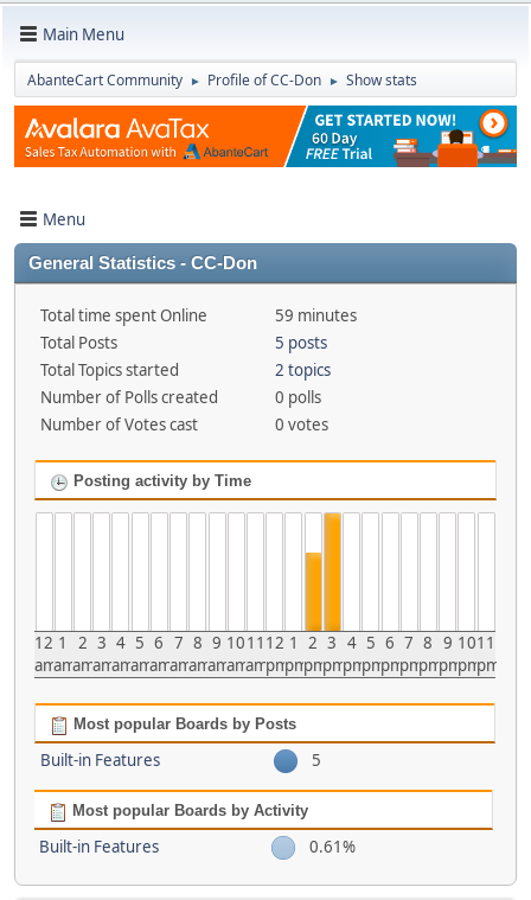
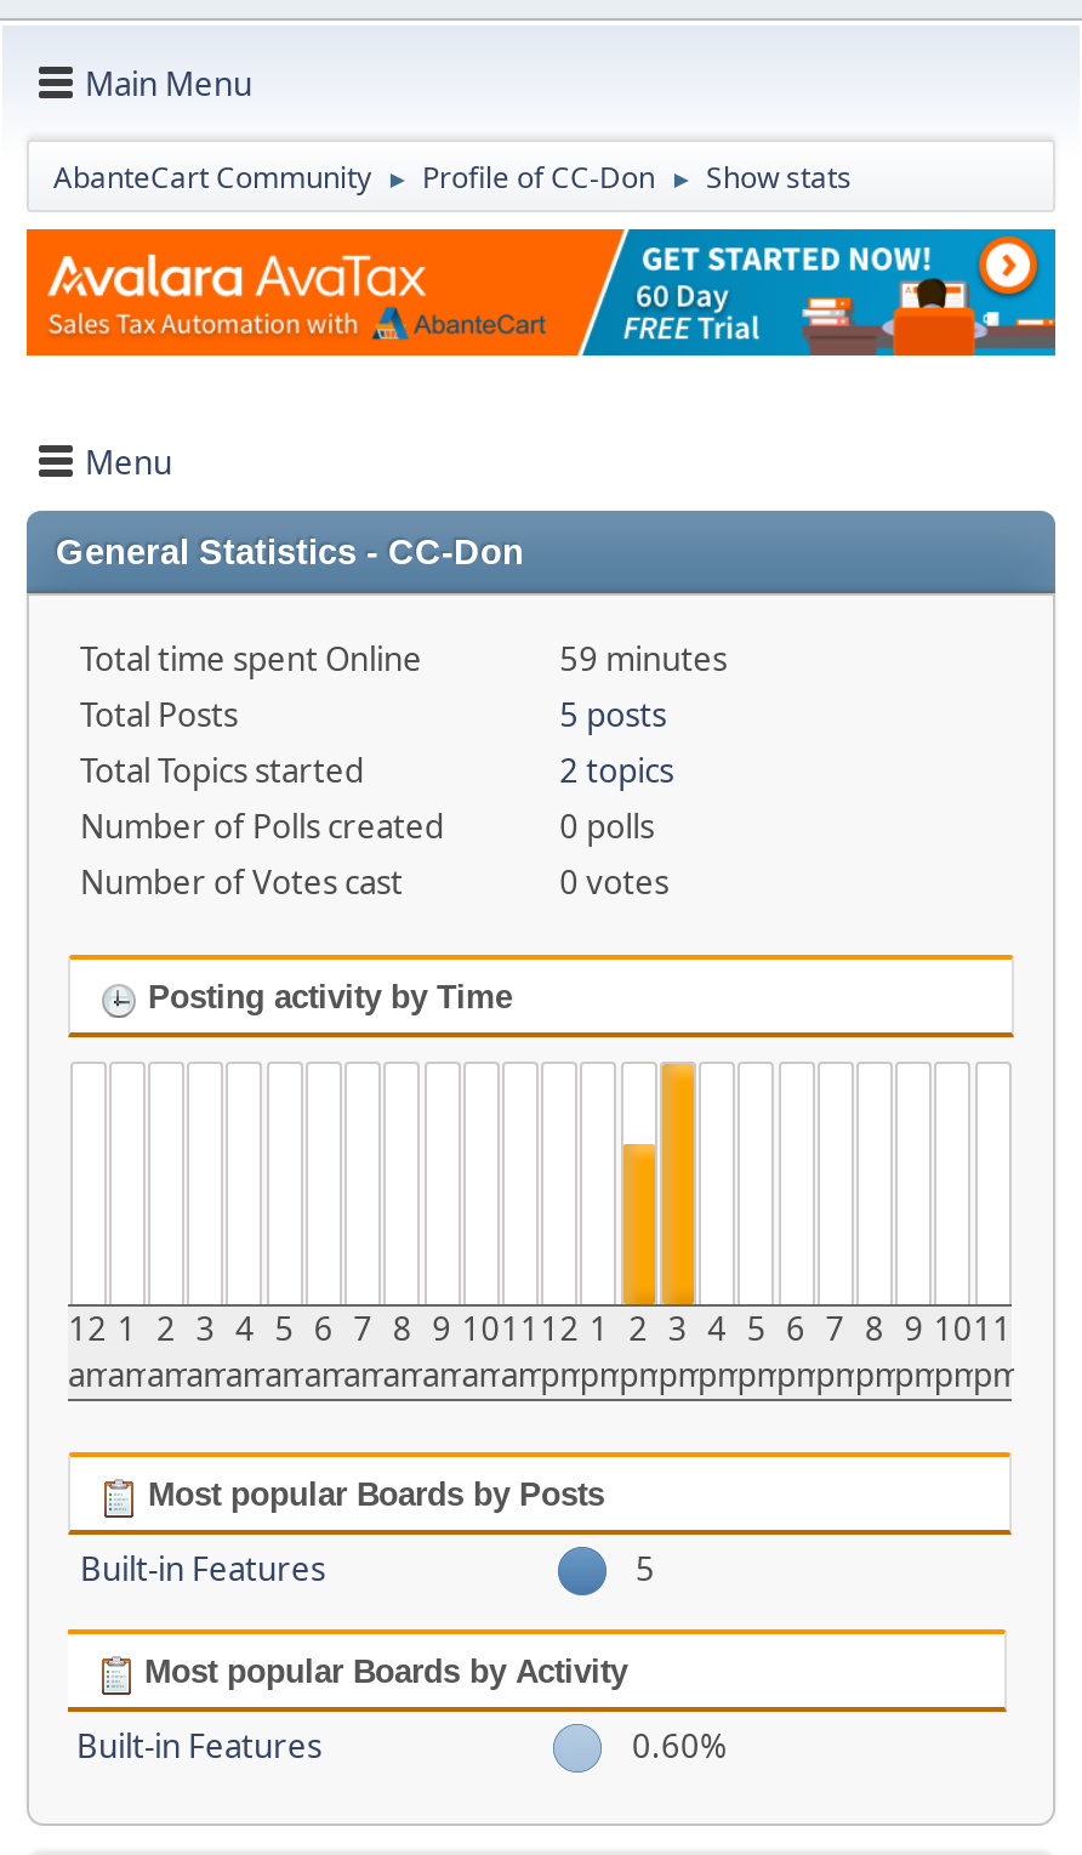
- 0.61%
+ 0.60%
